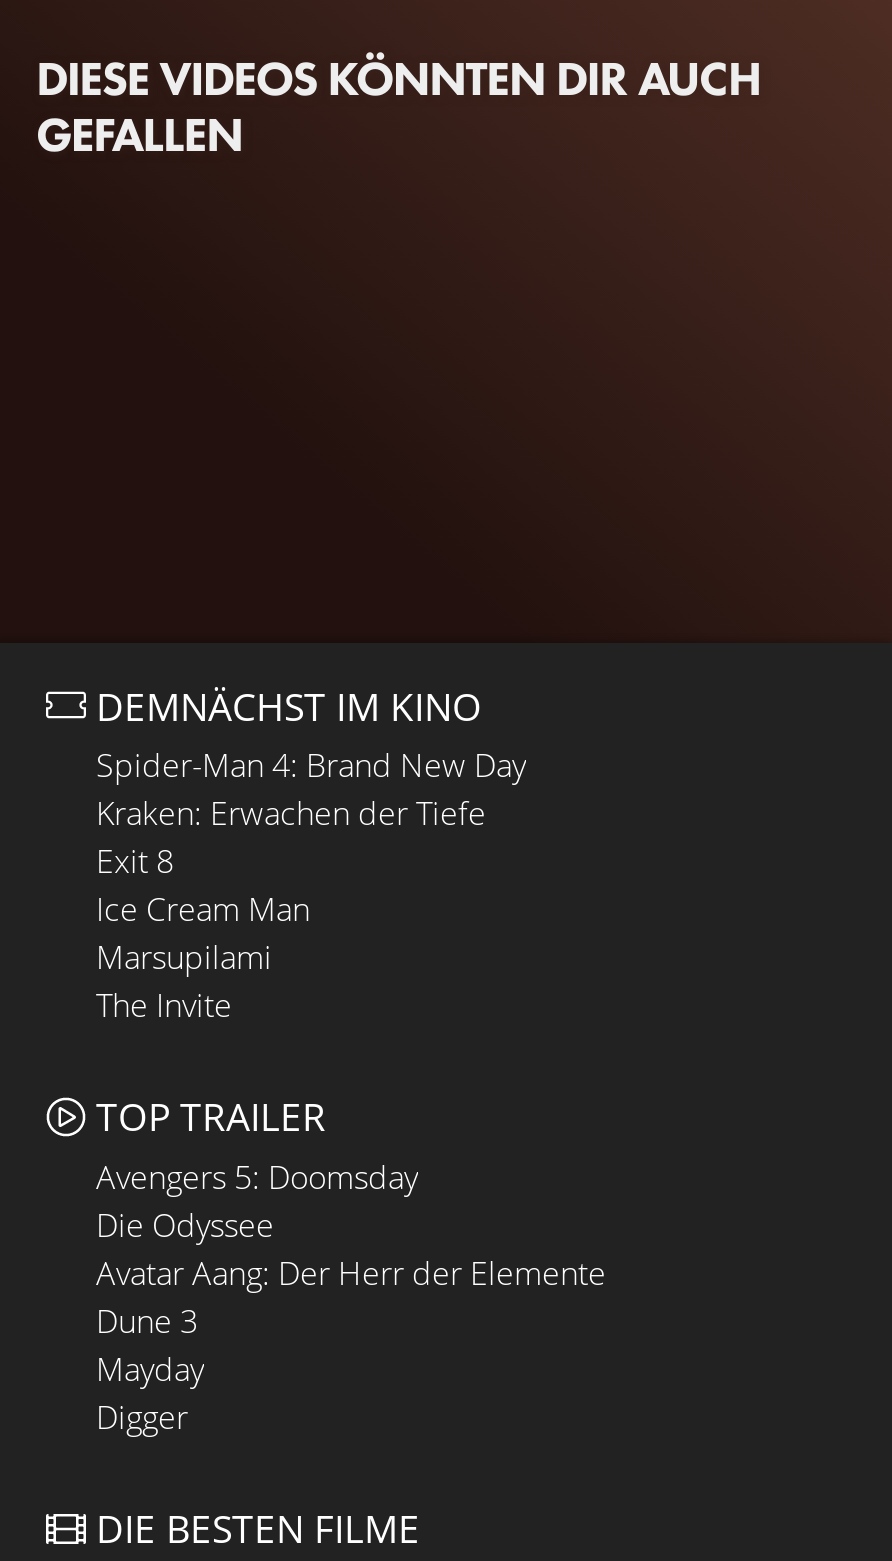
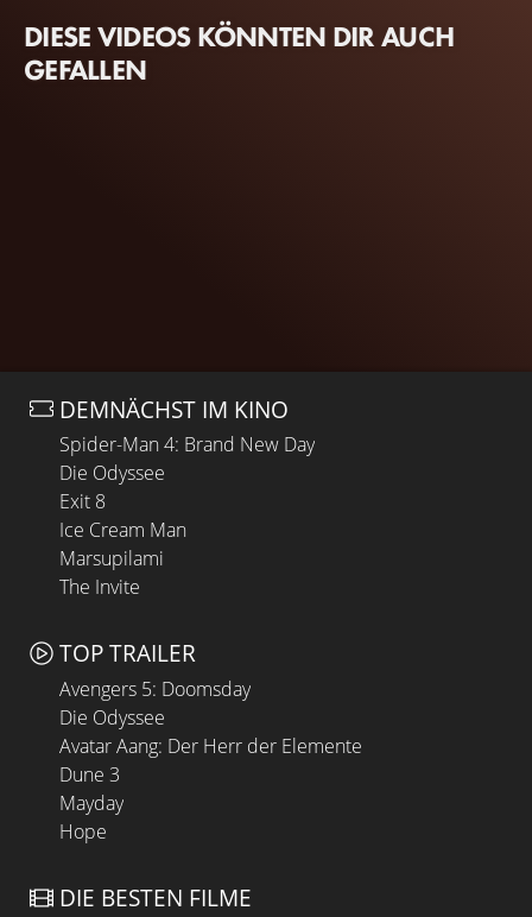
- Kraken: Erwachen der Tiefe
+ Die Odyssee

- Digger
+ Hope
